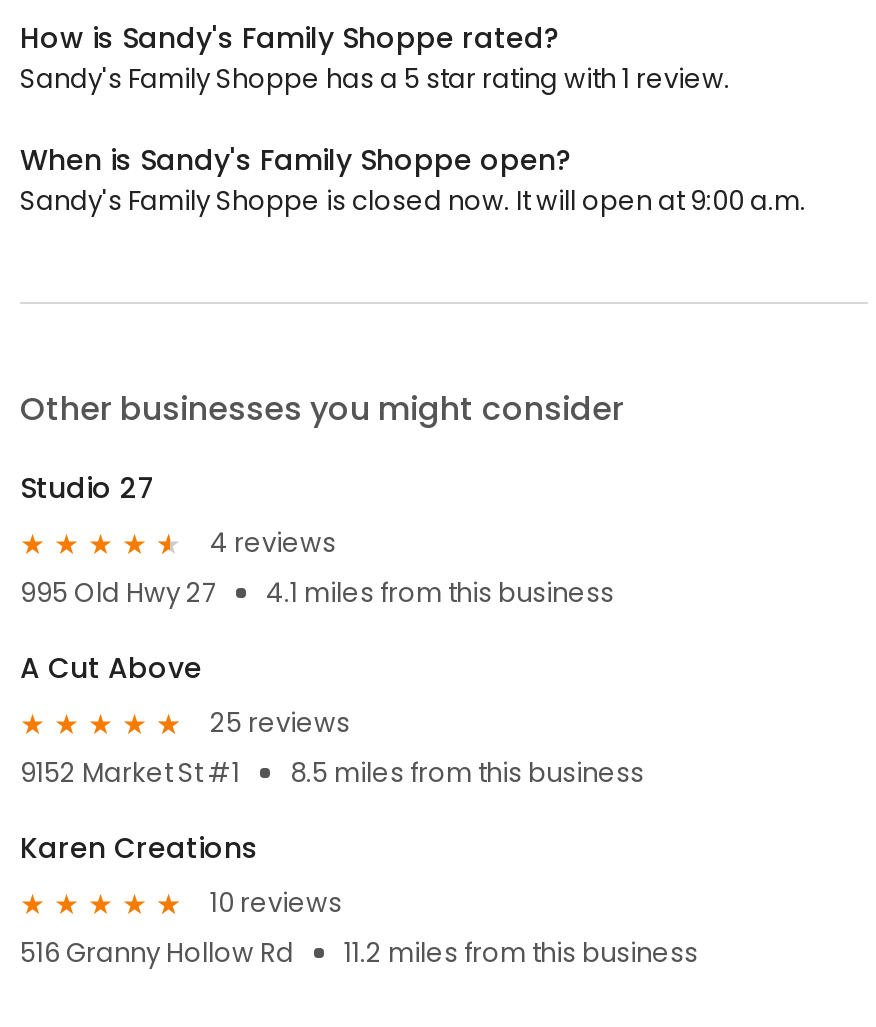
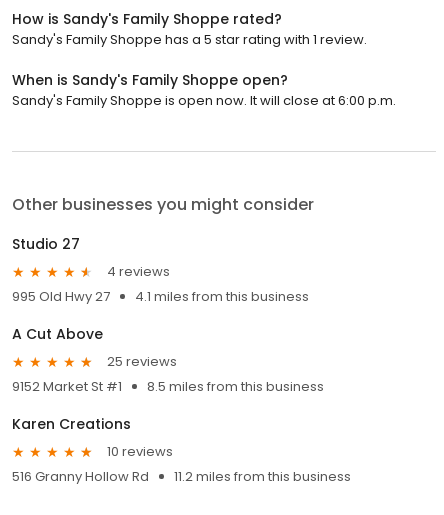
- Sandy's Family Shoppe is closed now. It will open at 9:00 a.m.
+ Sandy's Family Shoppe is open now. It will close at 6:00 p.m.
